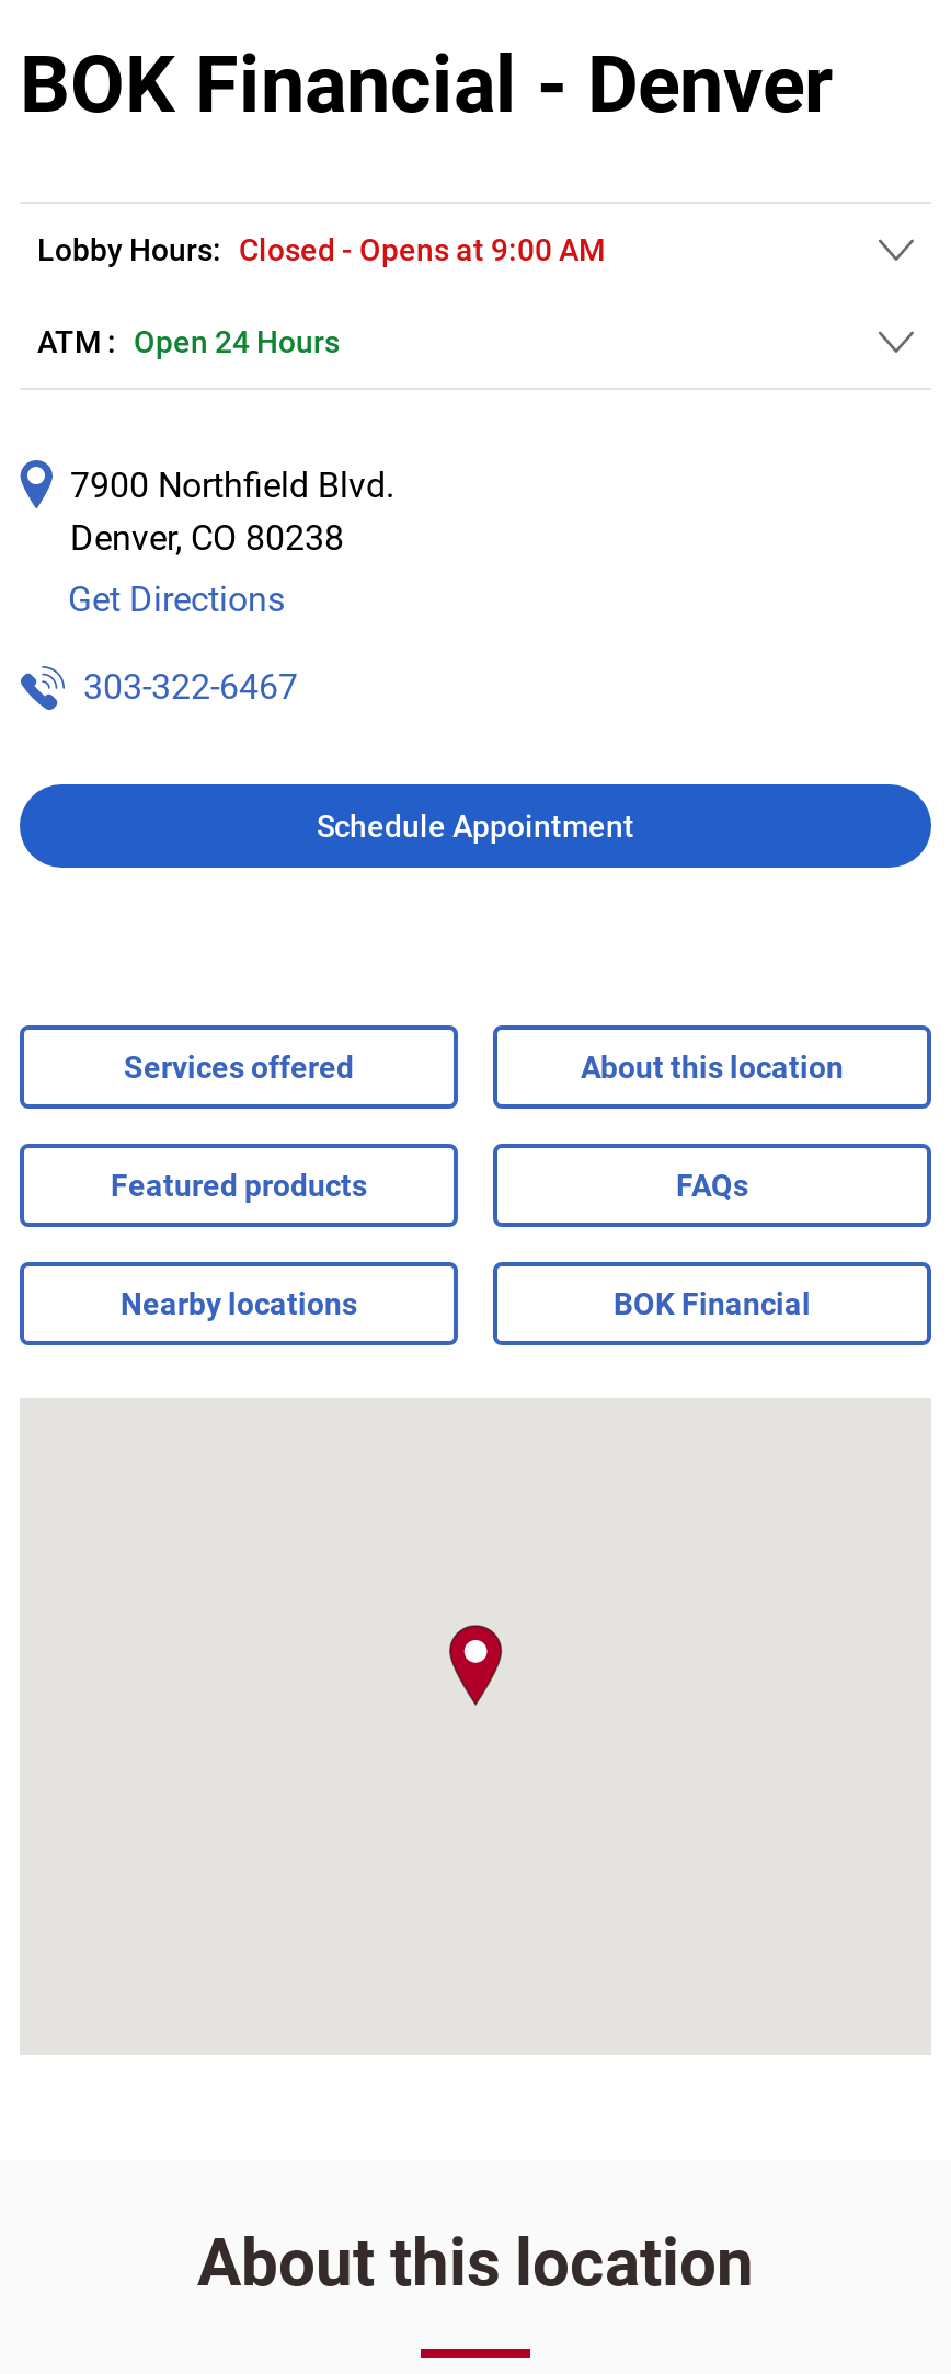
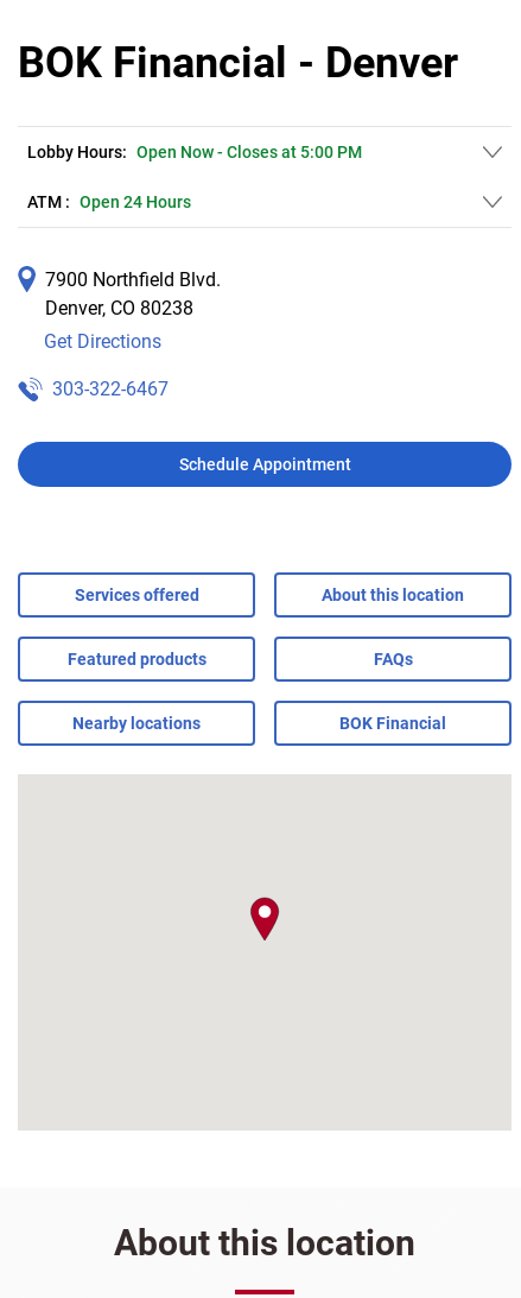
- Lobby Hours: Closed - Opens at 9:00 AM
+ Lobby Hours: Open Now - Closes at 5:00 PM
